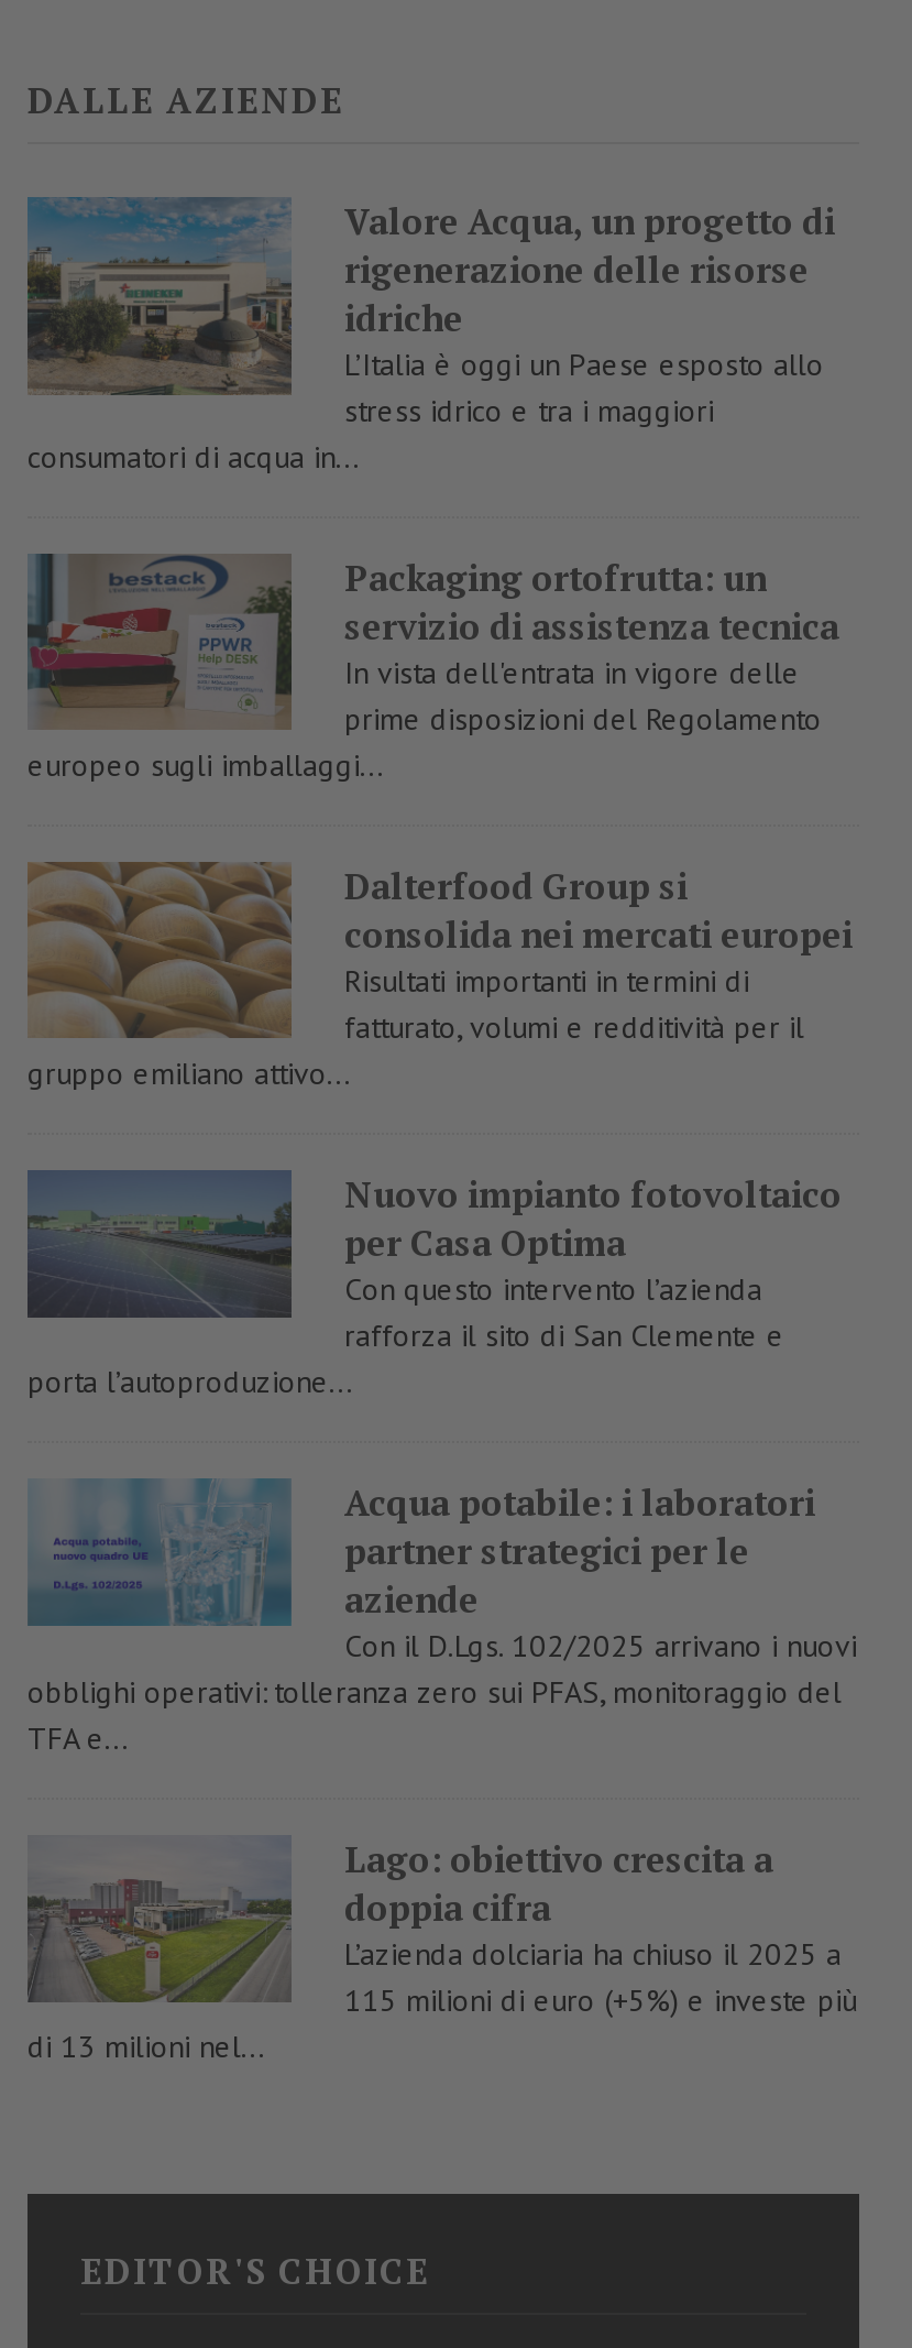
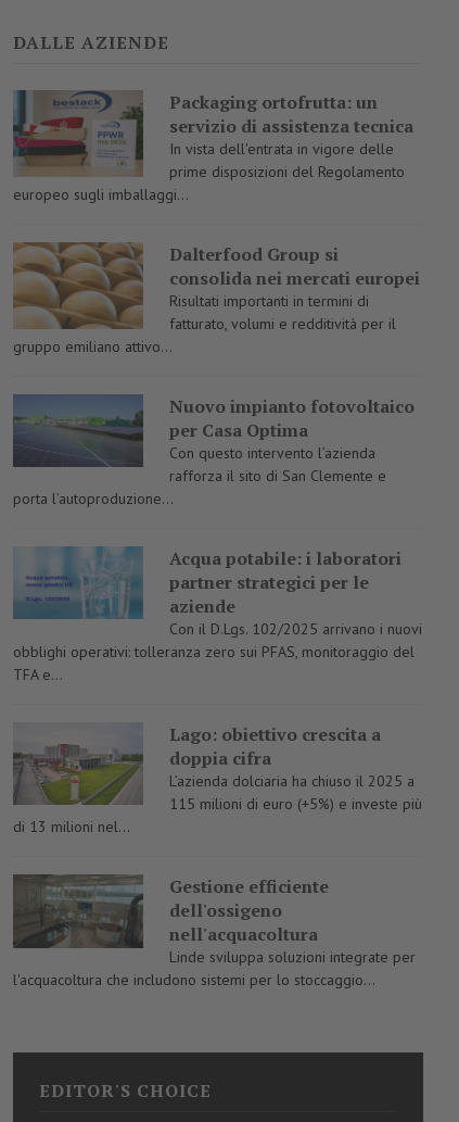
- [image]
- Valore Acqua, un progetto di
- rigenerazione delle risorse
- idriche
- L’Italia è oggi un Paese esposto allo
- stress idrico e tra i maggiori
- consumatori di acqua in...

moved up: [image] | Packaging ortofrutta: un | servizio di assistenza tecnica | ... | 115 milioni di euro (+5%) e investe più | di 13 milioni nel...

+ [image]
+ Gestione efficiente
+ dell'ossigeno
+ nell'acquacoltura
+ Linde sviluppa soluzioni integrate per
+ l'acquacoltura che includono sistemi per lo stoccaggio...
